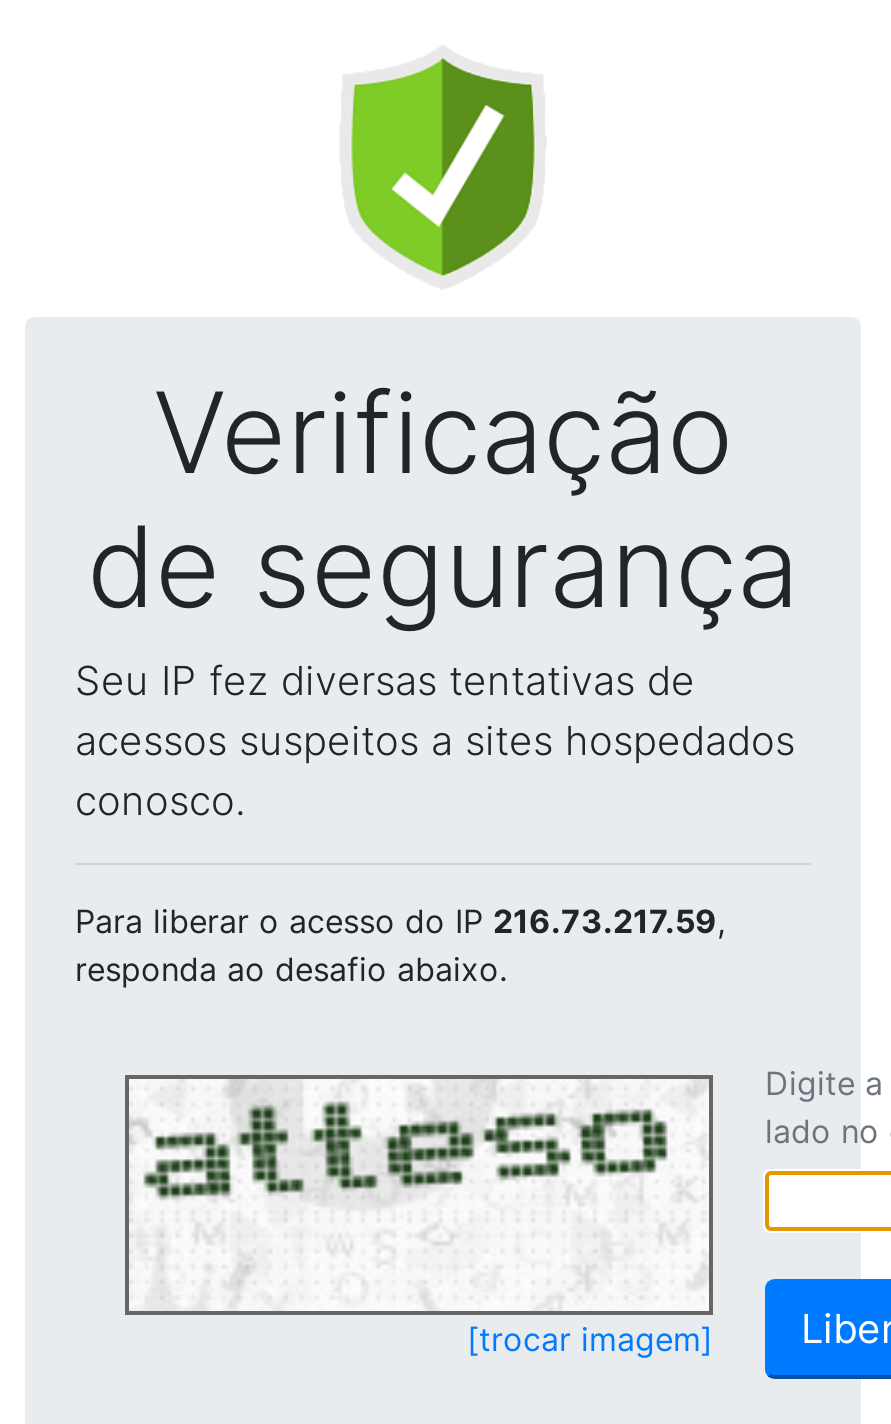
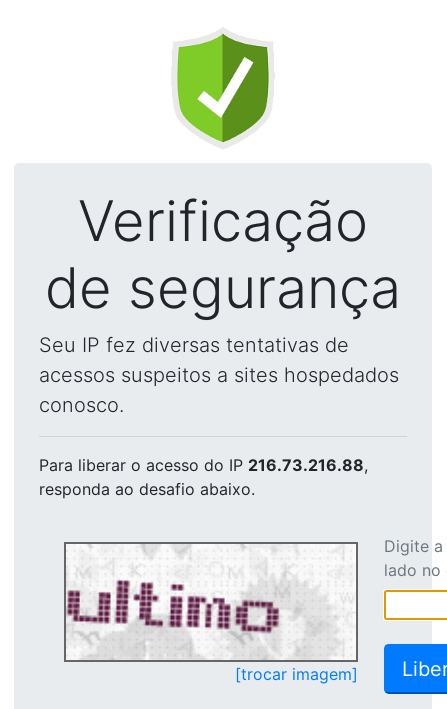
- Para liberar o acesso do IP 216.73.217.59,
+ Para liberar o acesso do IP 216.73.216.88,

- [image]
+ [image]
